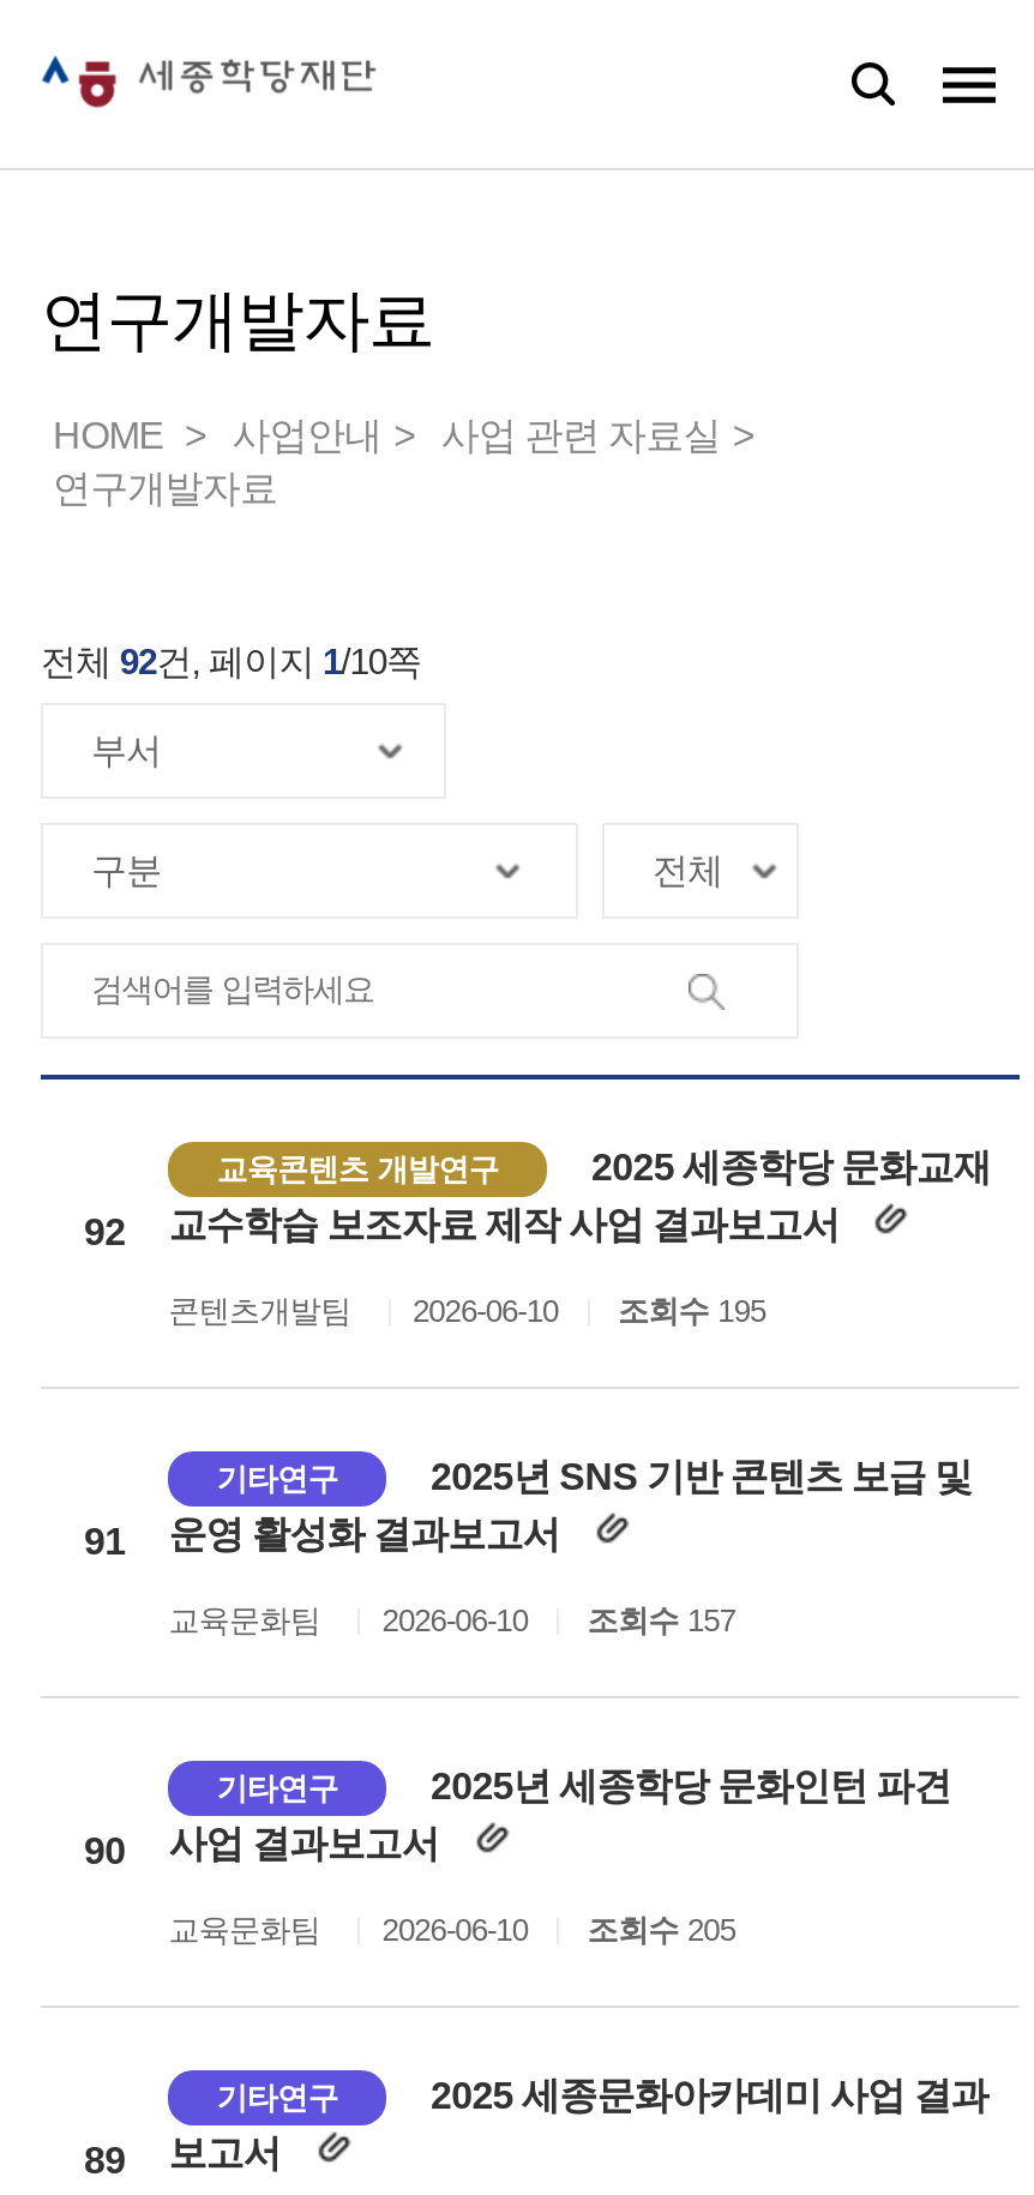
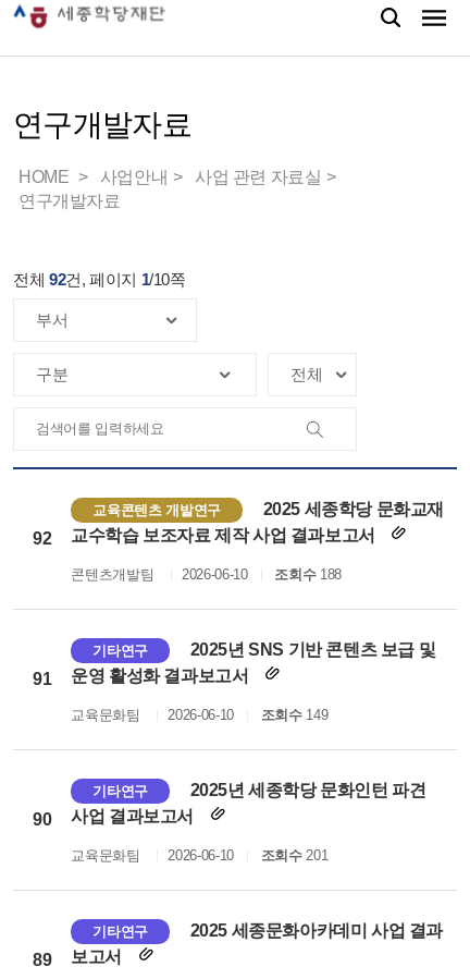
- 콘텐츠개발팀 2026-06-10 조회수 195
+ 콘텐츠개발팀 2026-06-10 조회수 188

- 교육문화팀 2026-06-10 조회수 157
+ 교육문화팀 2026-06-10 조회수 149

- 교육문화팀 2026-06-10 조회수 205
+ 교육문화팀 2026-06-10 조회수 201
